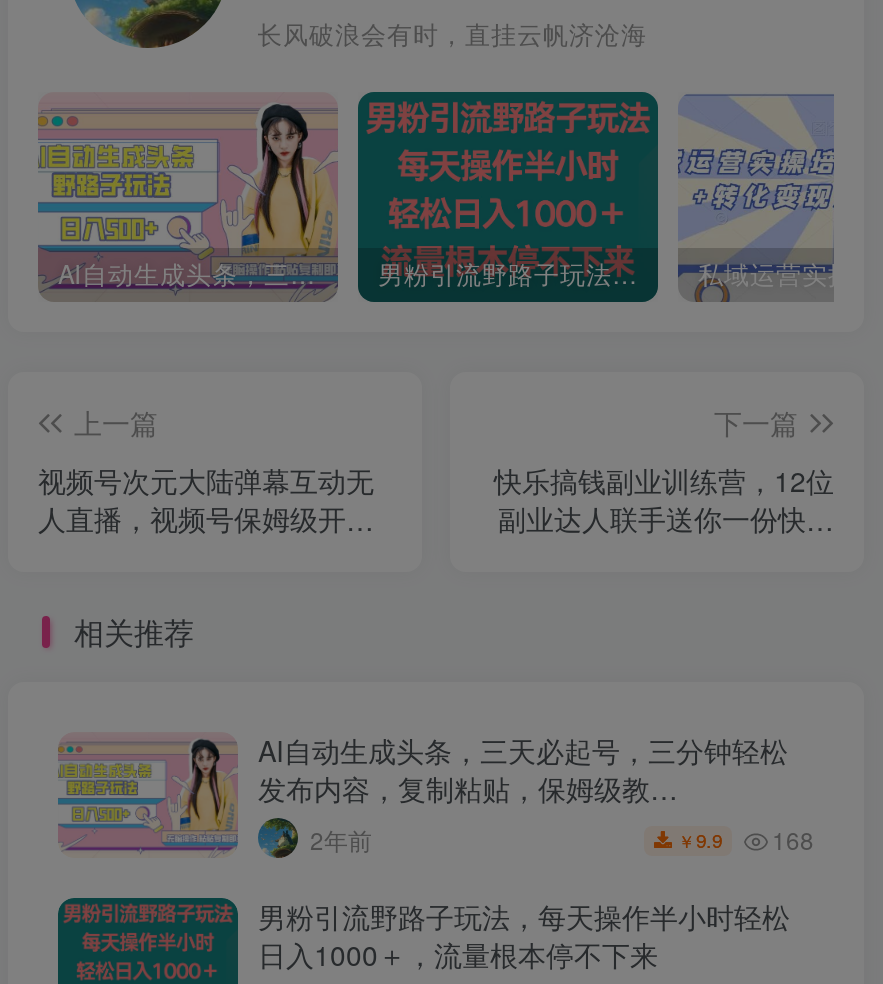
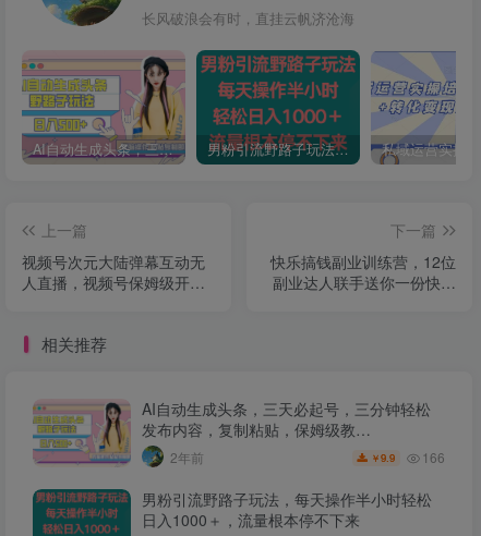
- ￥9.9 168
+ ￥9.9 166
